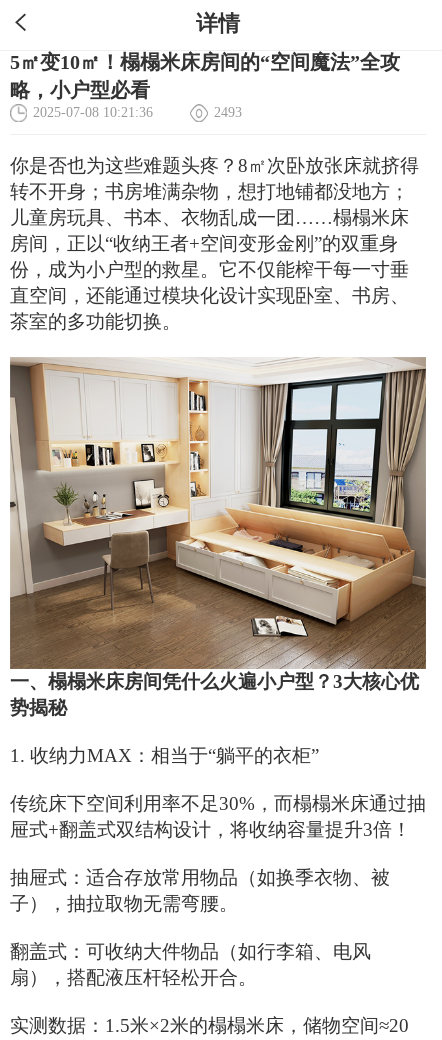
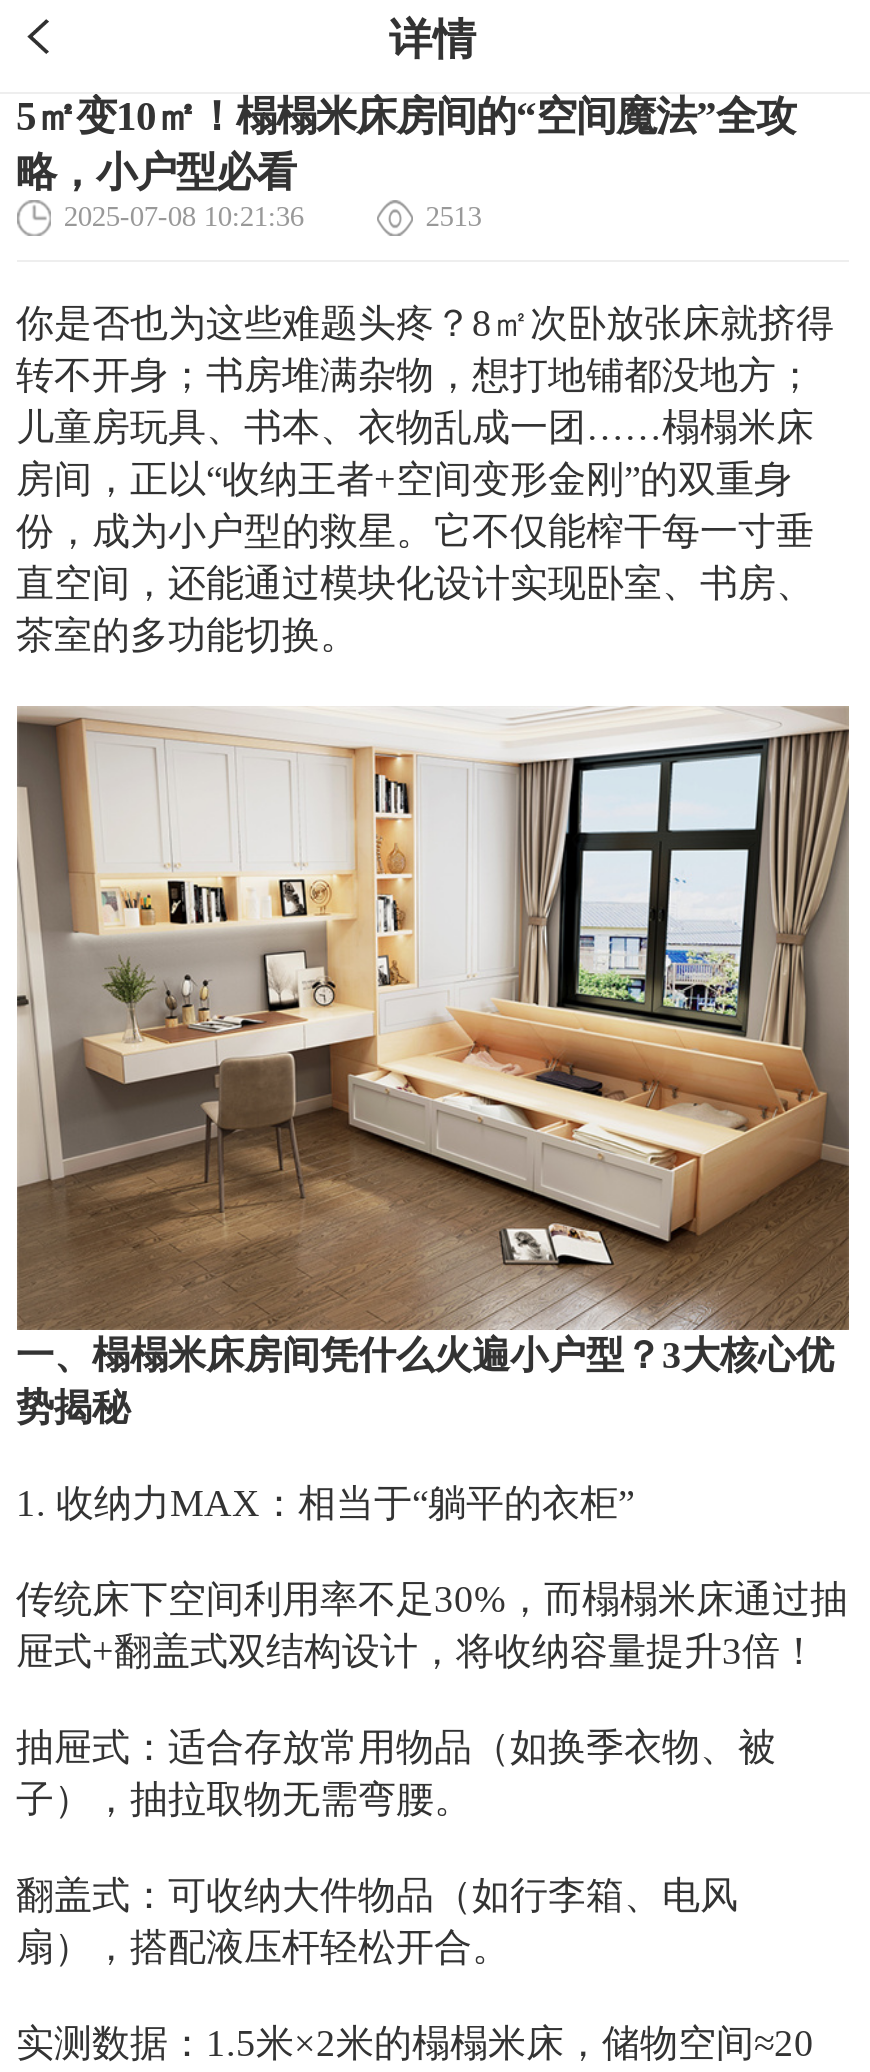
- 2493
+ 2513
